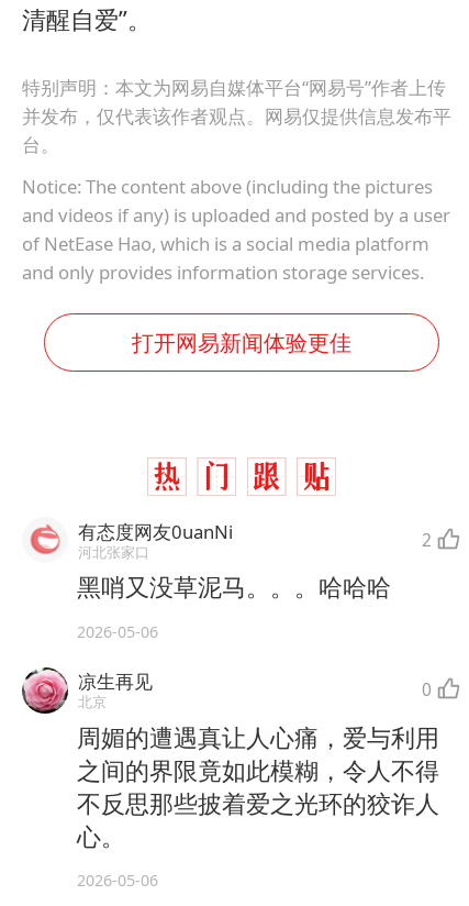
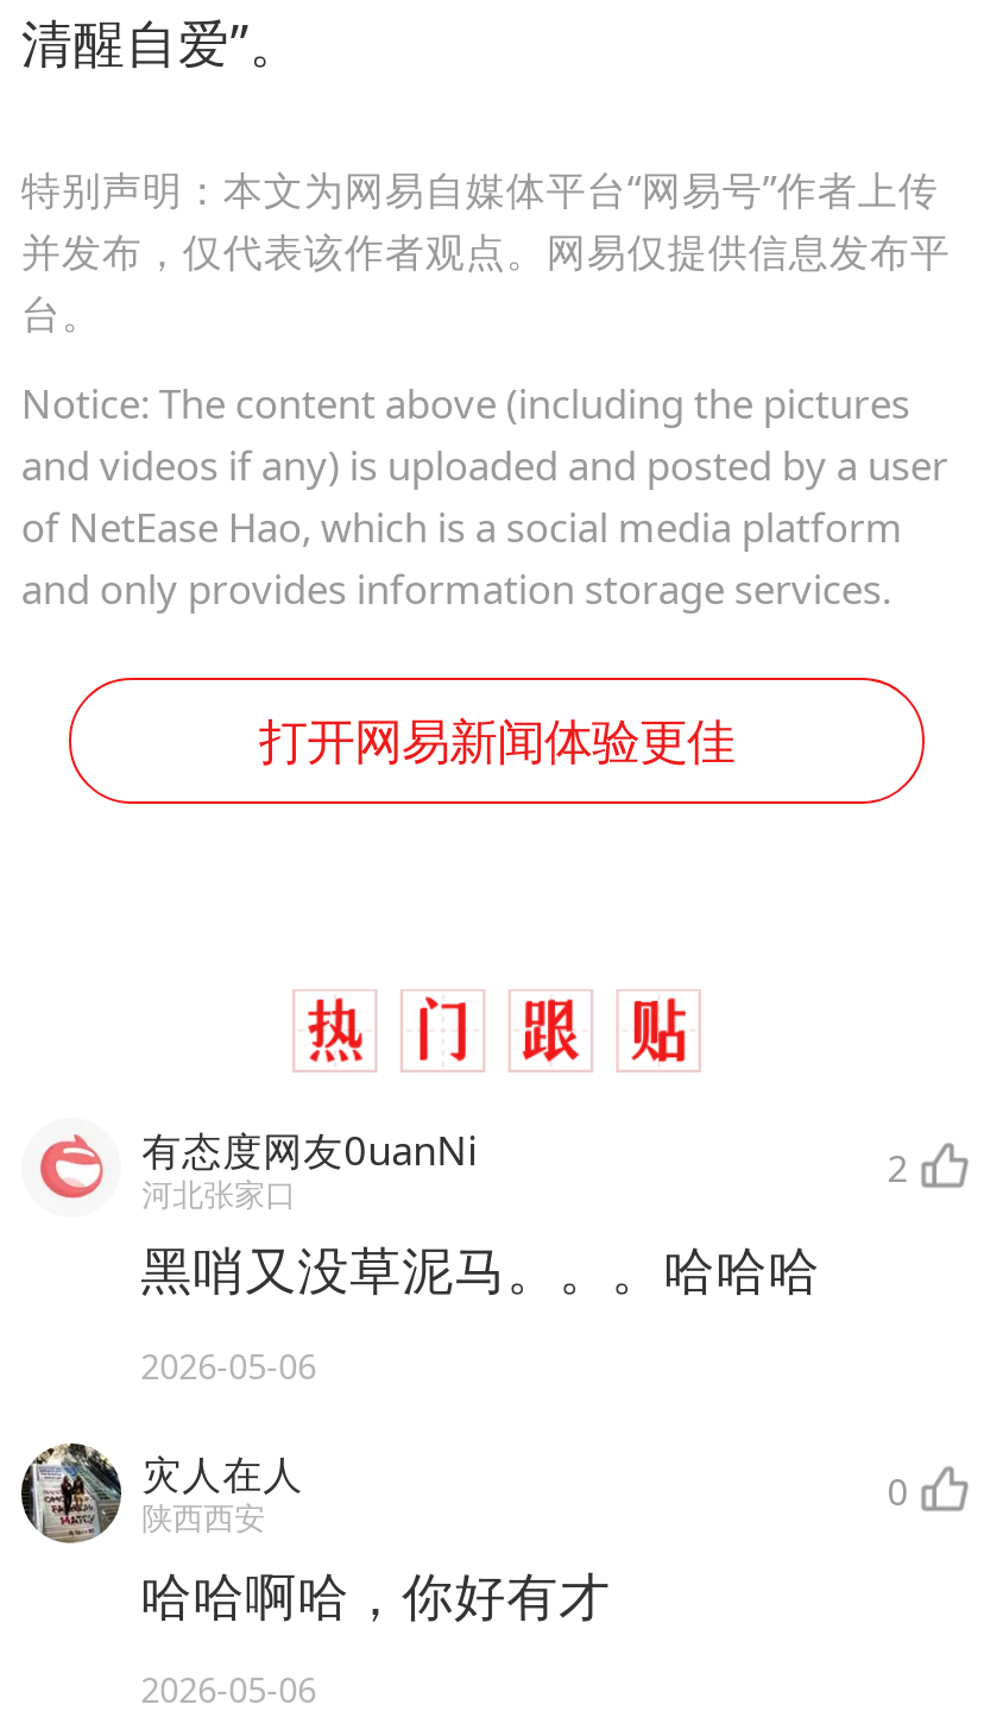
- [image]
- 凉生再见
- 北京
+ [image]
+ 灾人在人
+ 陕西西安

- 周媚的遭遇真让人心痛，爱与利用
- 之间的界限竟如此模糊，令人不得
- 不反思那些披着爱之光环的狡诈人
- 心。
+ 哈哈啊哈，你好有才
